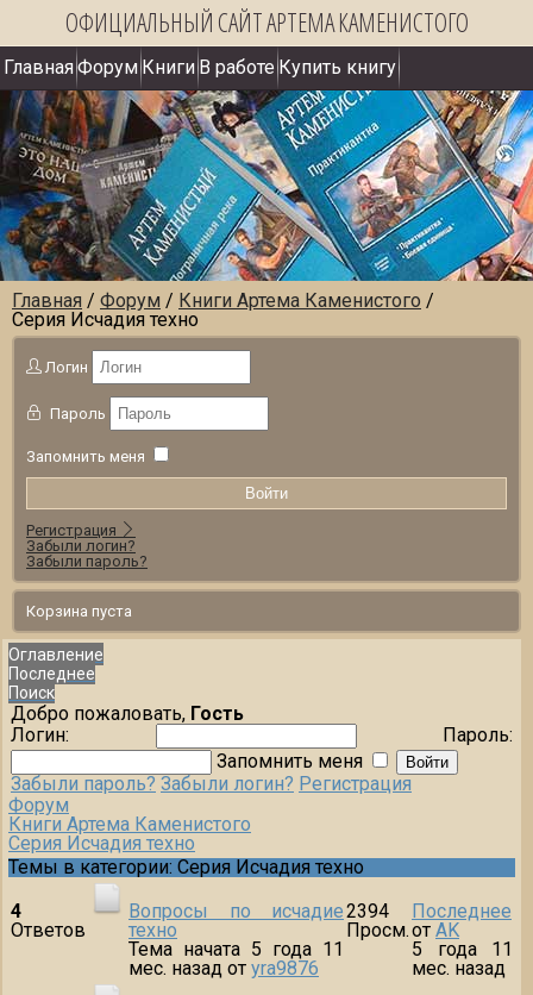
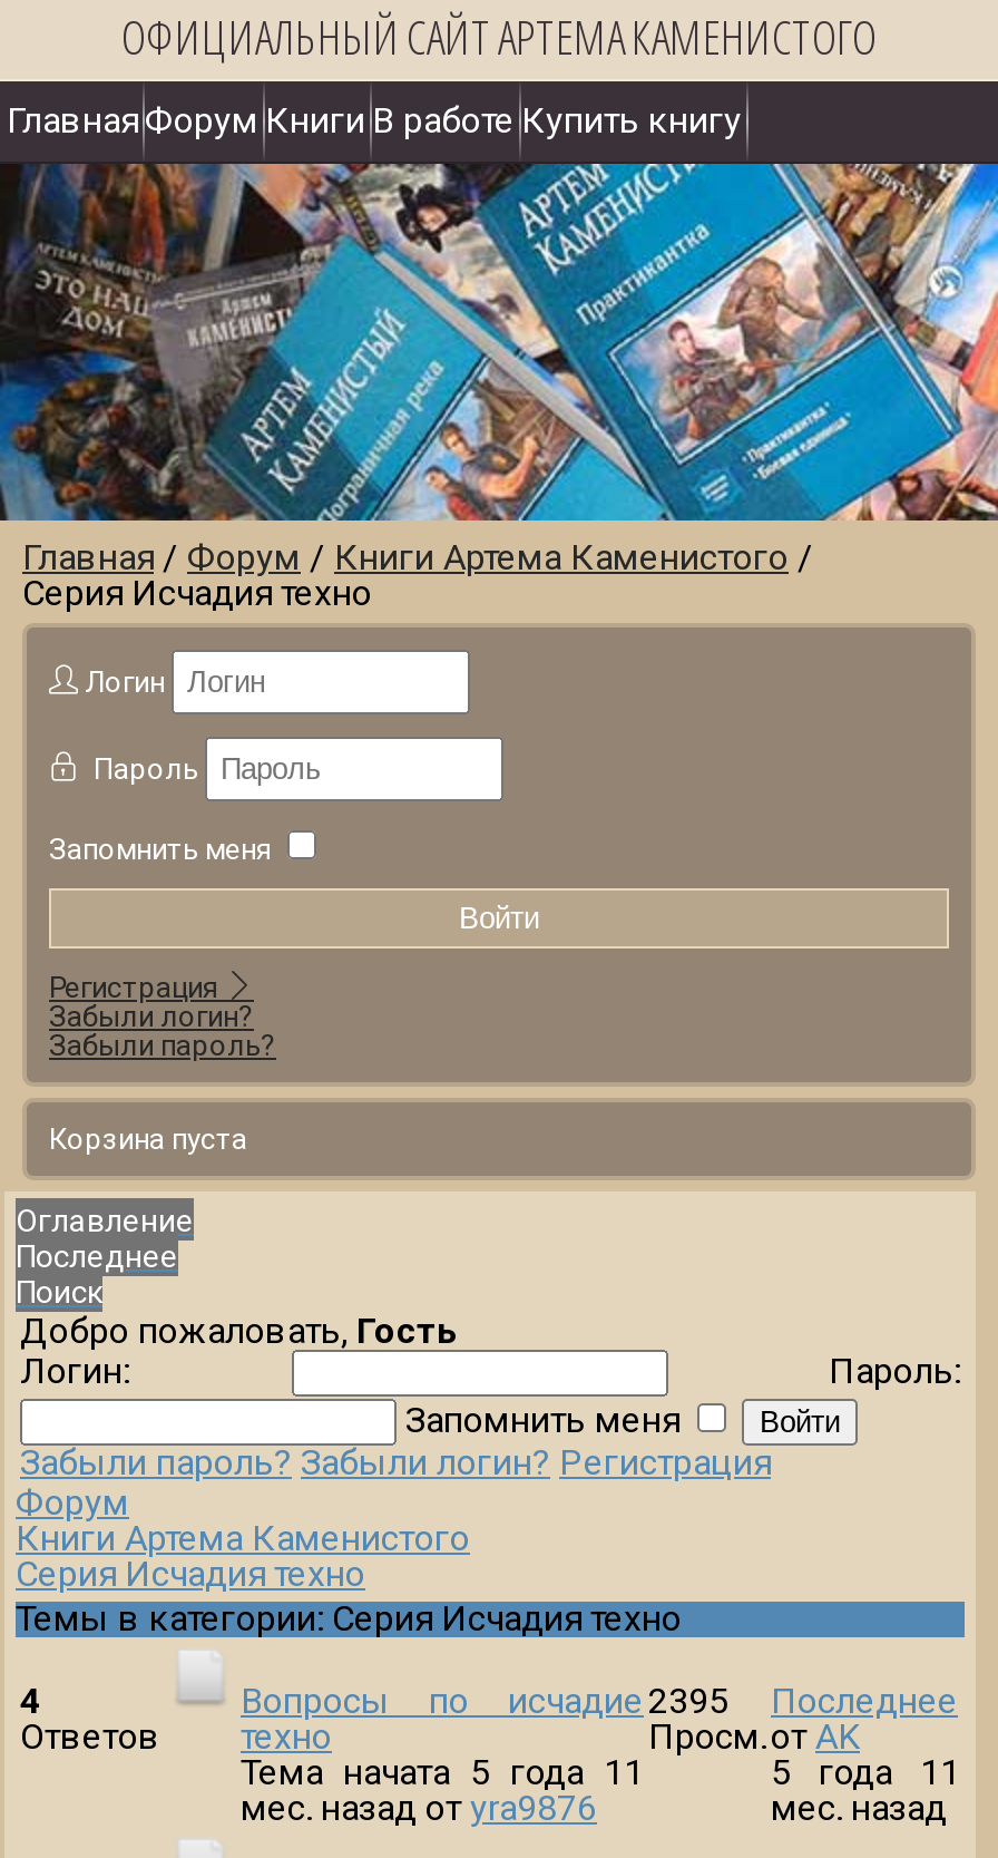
- Вопросы по исчадие 2394 Последнее
+ Вопросы по исчадие 2395 Последнее
